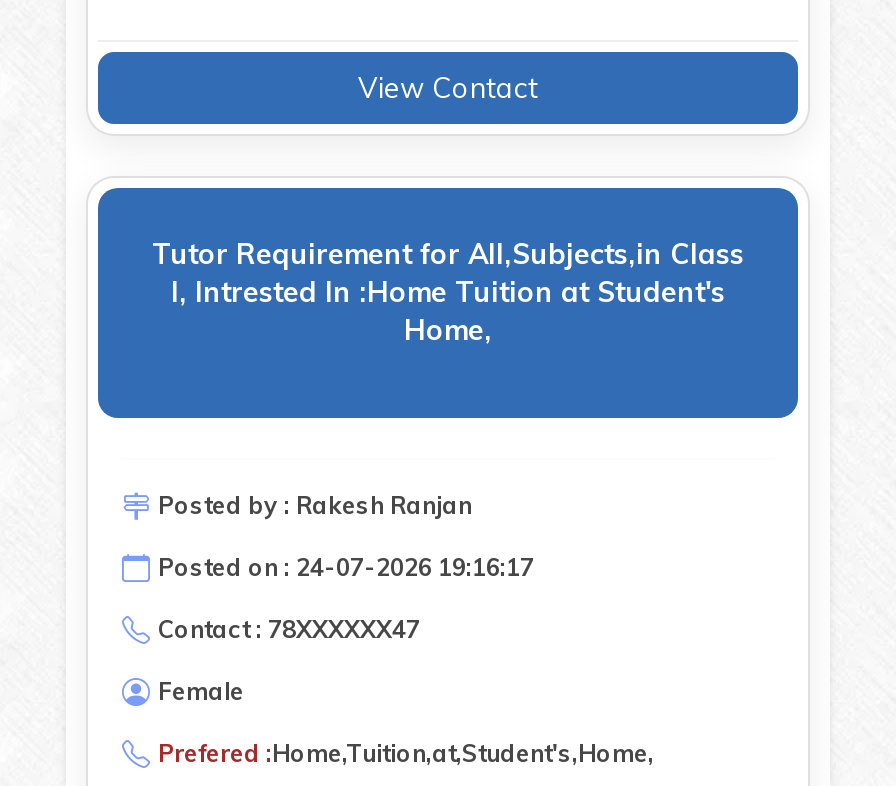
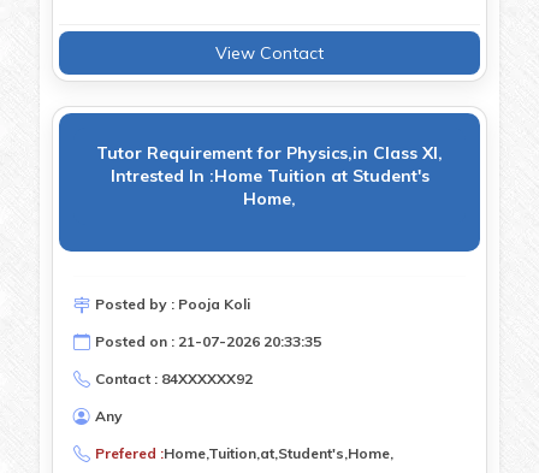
- Tutor Requirement for All,Subjects,in Class
- I, Intrested In :Home Tuition at Student's
+ Tutor Requirement for Physics,in Class XI,
+ Intrested In :Home Tuition at Student's

- Posted by : Rakesh Ranjan
+ Posted by : Pooja Koli

- Posted on : 24-07-2026 19:16:17
+ Posted on : 21-07-2026 20:33:35

- Contact : 78XXXXXX47
+ Contact : 84XXXXXX92

- Female
+ Any
